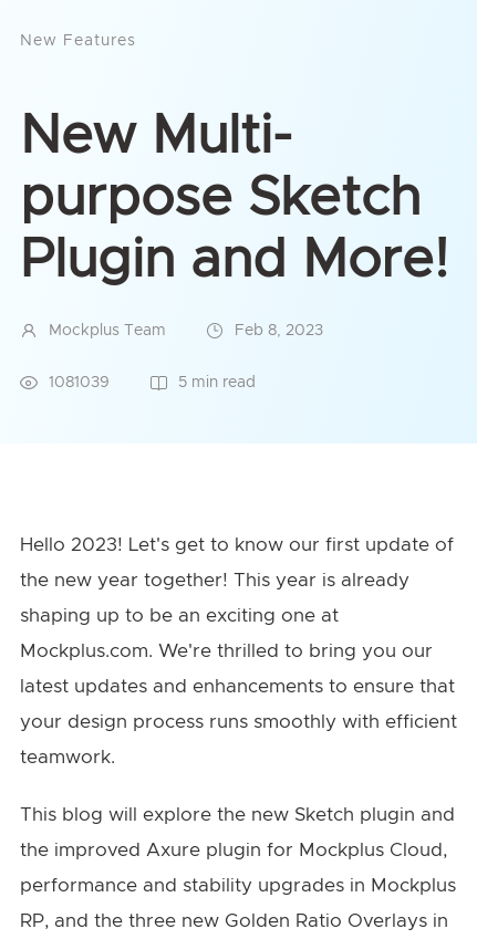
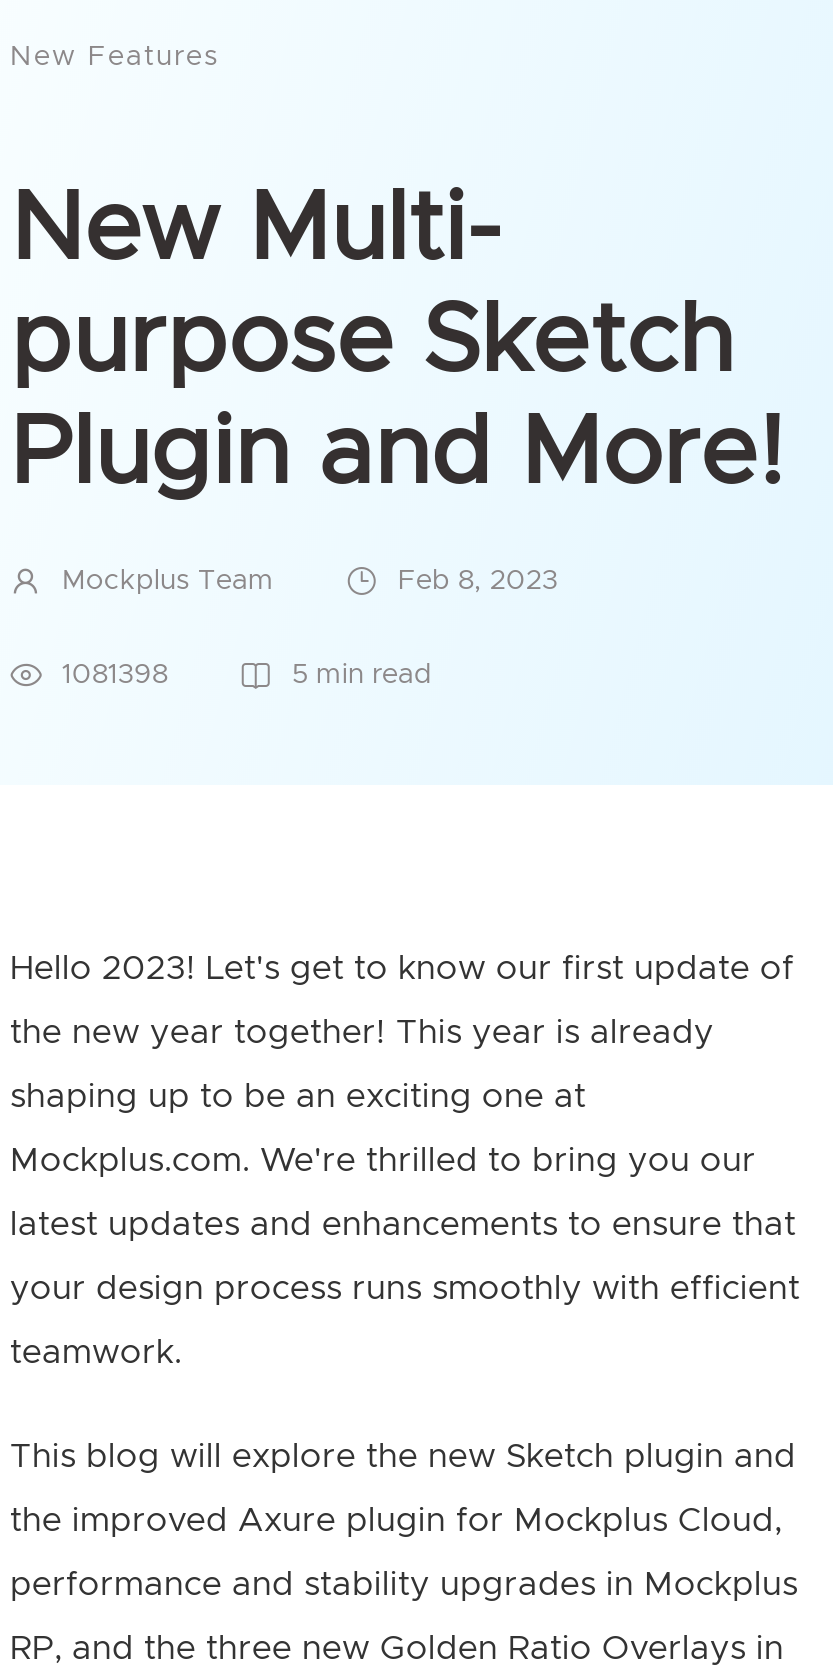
- 1081039
+ 1081398
